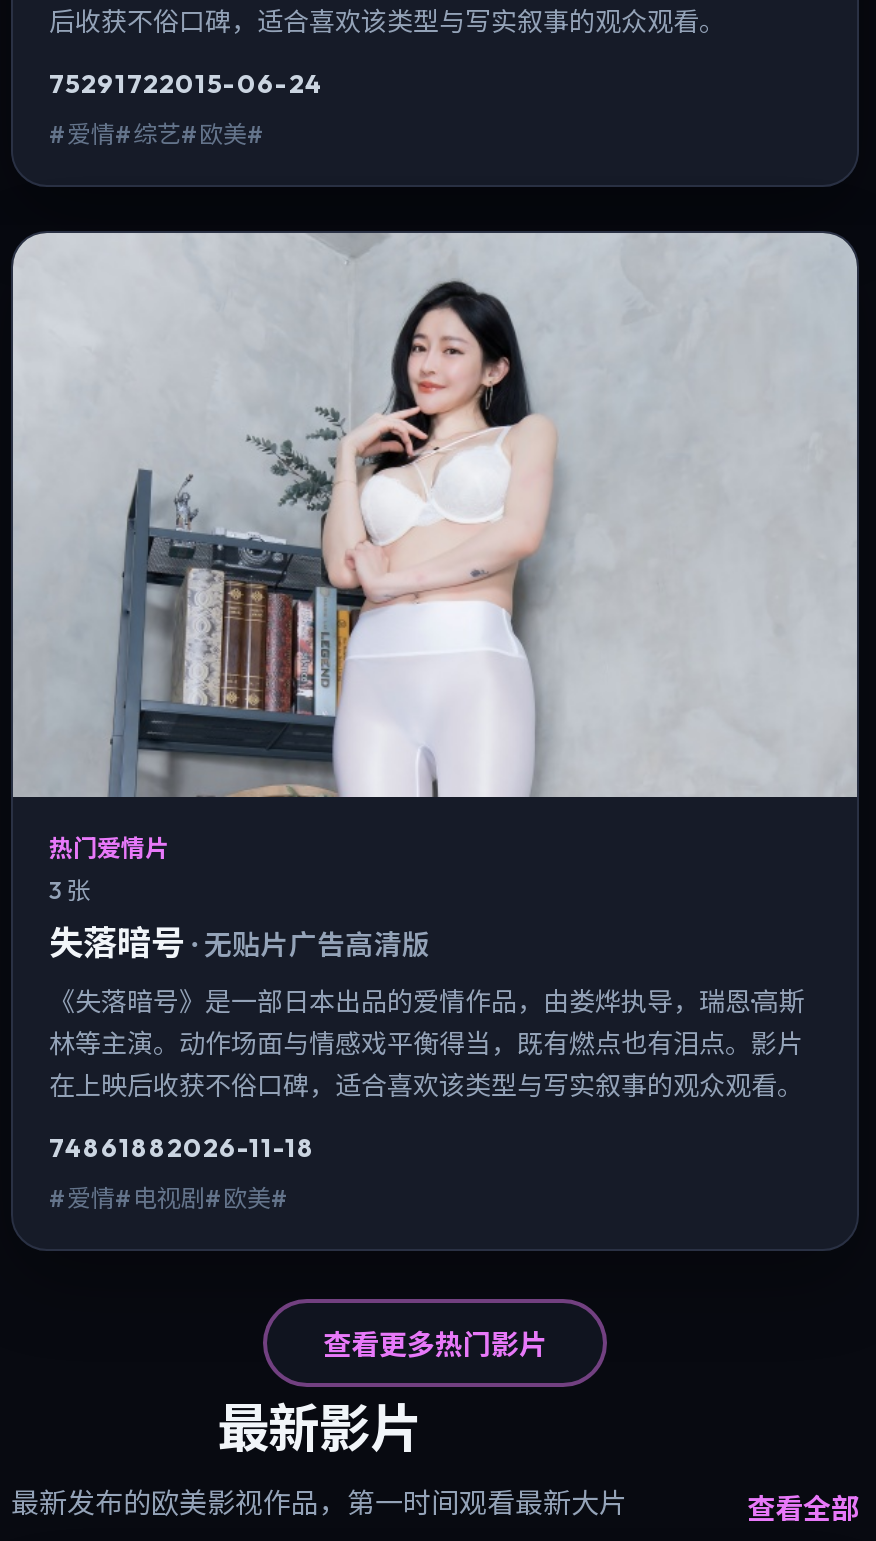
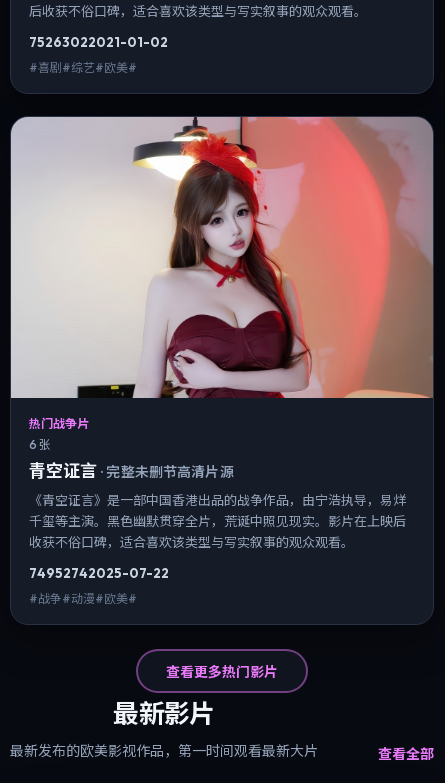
- 75291722015-06-24
+ 75263022021-01-02

- #爱情#综艺#欧美#
+ #喜剧#综艺#欧美#

- [image]
- 热门爱情片
- 3 张
- 失落暗号·无贴片广告高清版
+ [image]
+ 热门战争片
+ 6 张
+ 青空证言·完整未删节高清片源

- 《失落暗号》是一部日本出品的爱情作品，由娄烨执导，瑞恩·高斯
- 林等主演。动作场面与情感戏平衡得当，既有燃点也有泪点。影片
- 在上映后收获不俗口碑，适合喜欢该类型与写实叙事的观众观看。
+ 《青空证言》是一部中国香港出品的战争作品，由宁浩执导，易烊
+ 千玺等主演。黑色幽默贯穿全片，荒诞中照见现实。影片在上映后
+ 收获不俗口碑，适合喜欢该类型与写实叙事的观众观看。

- 74861882026-11-18
+ 74952742025-07-22

- #爱情#电视剧#欧美#
+ #战争#动漫#欧美#
